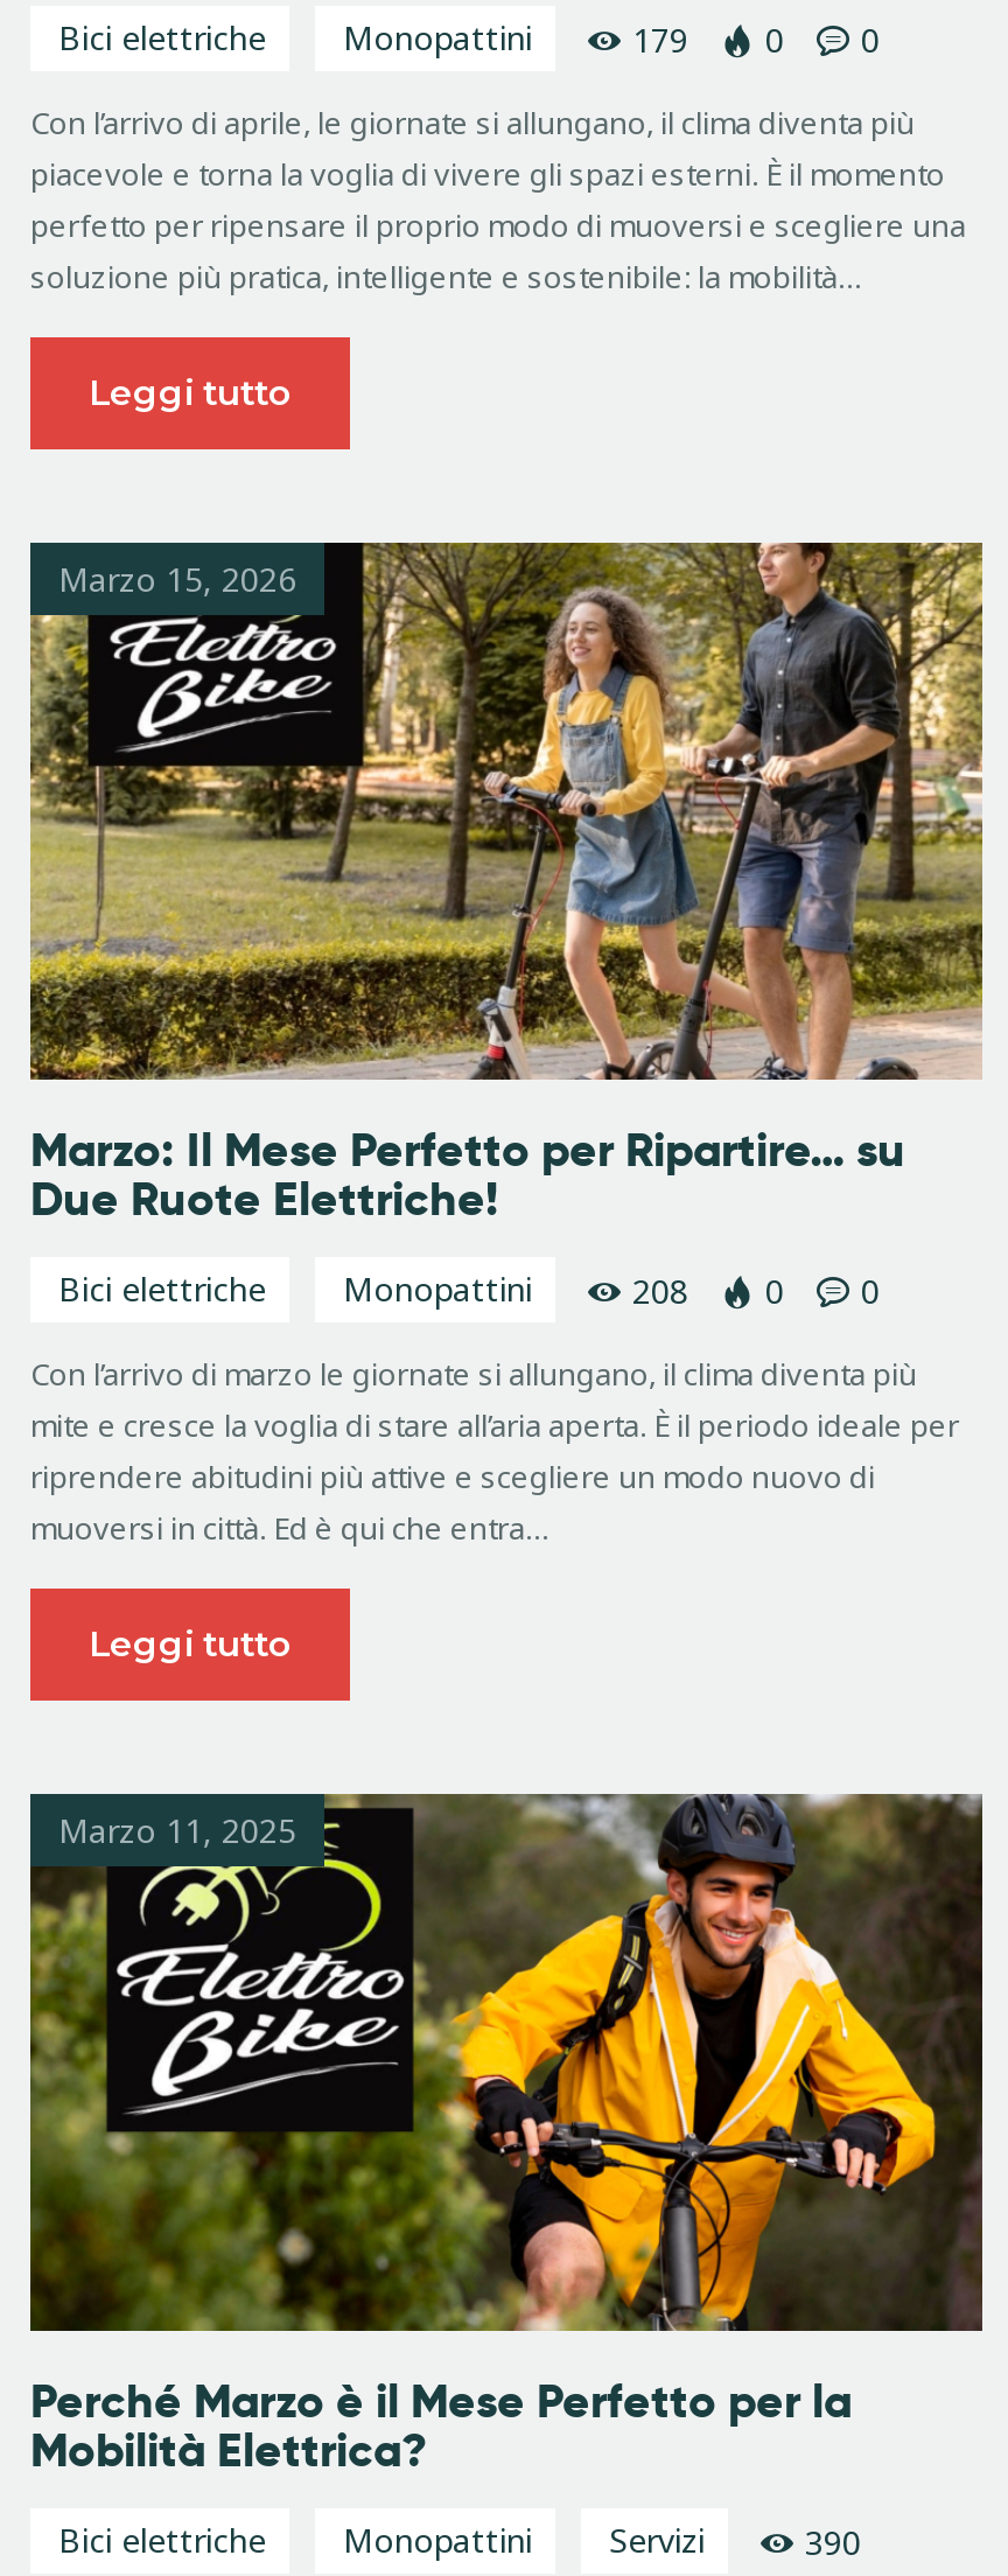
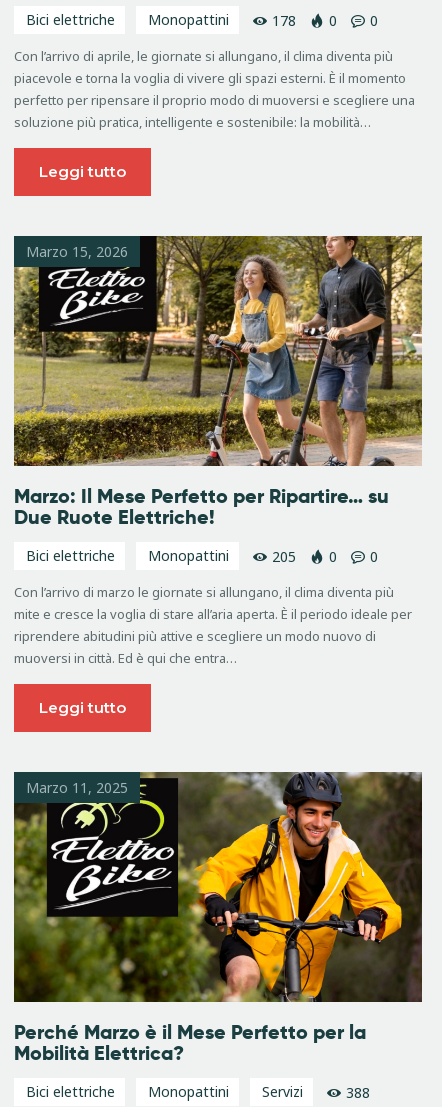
- 179 0 0
+ 178 0 0

- 208 0 0
+ 205 0 0

- 390
+ 388
